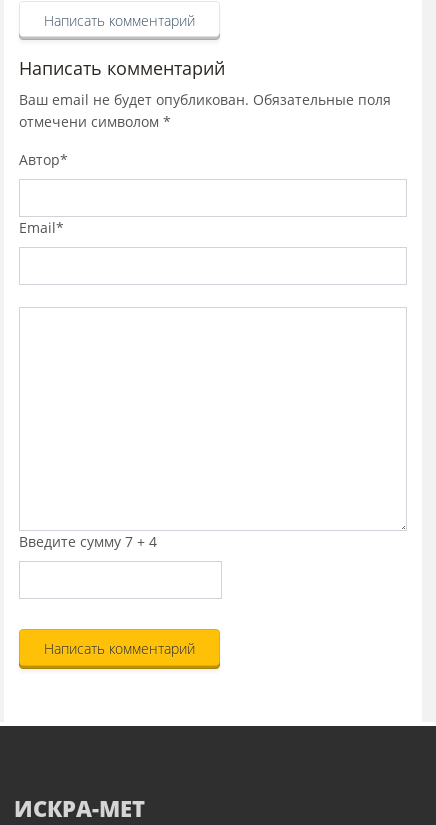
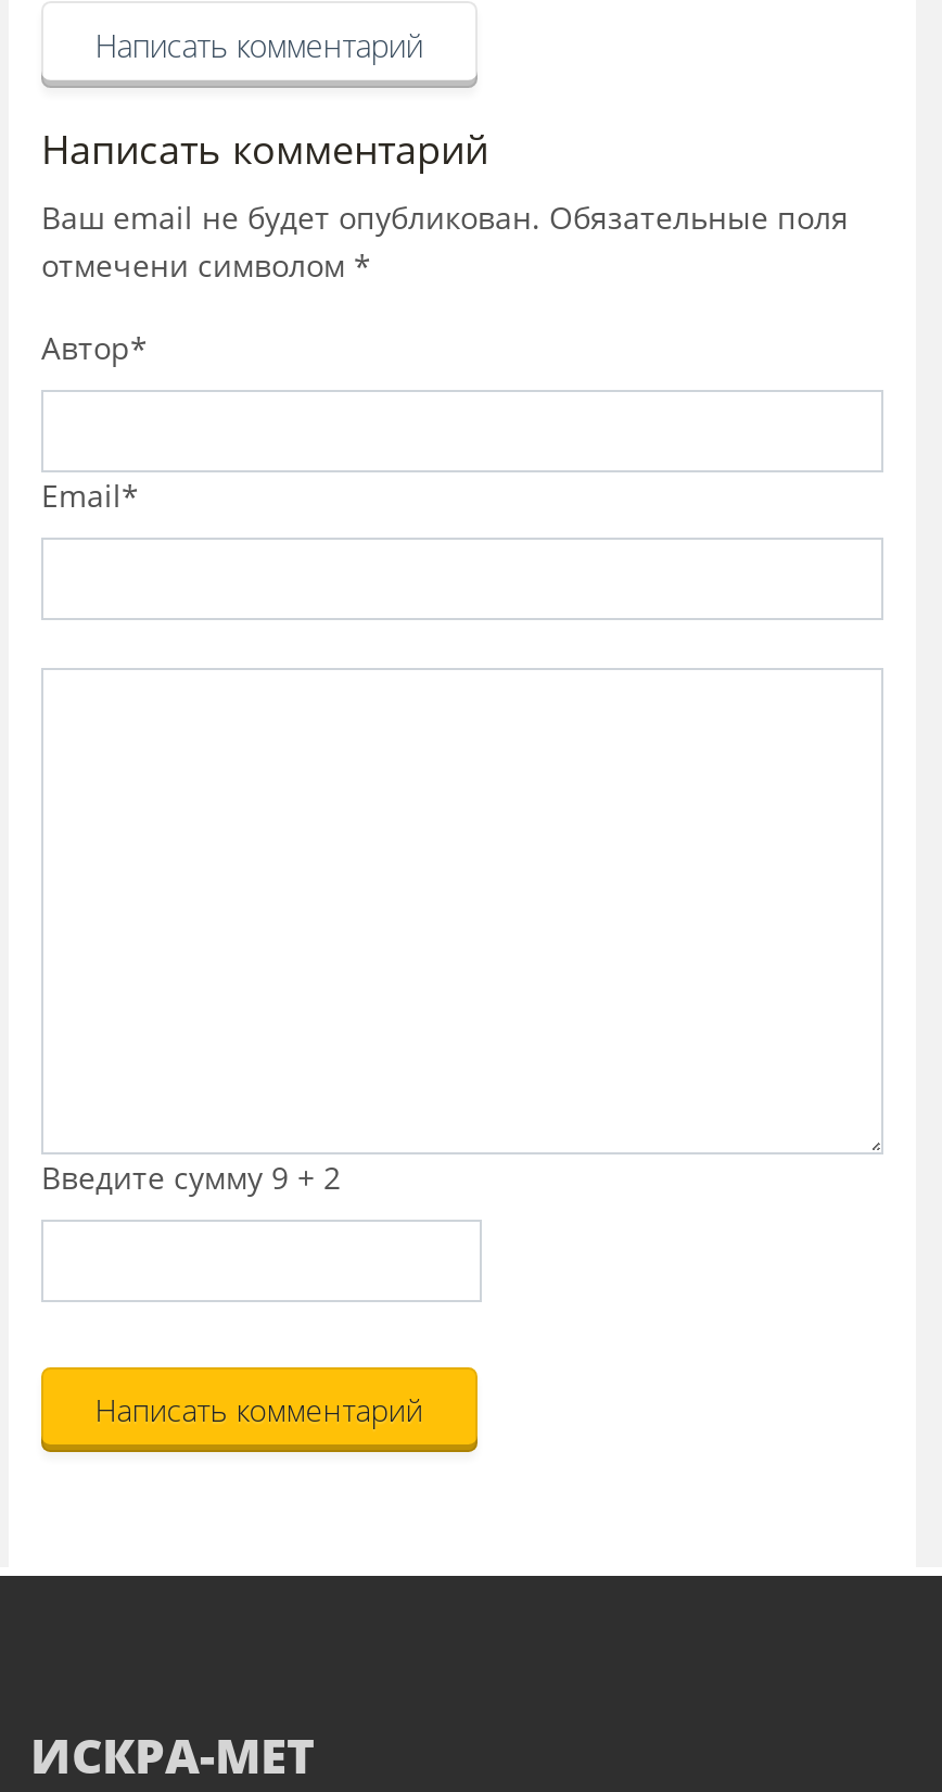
- Введите сумму 7 + 4
+ Введите сумму 9 + 2
